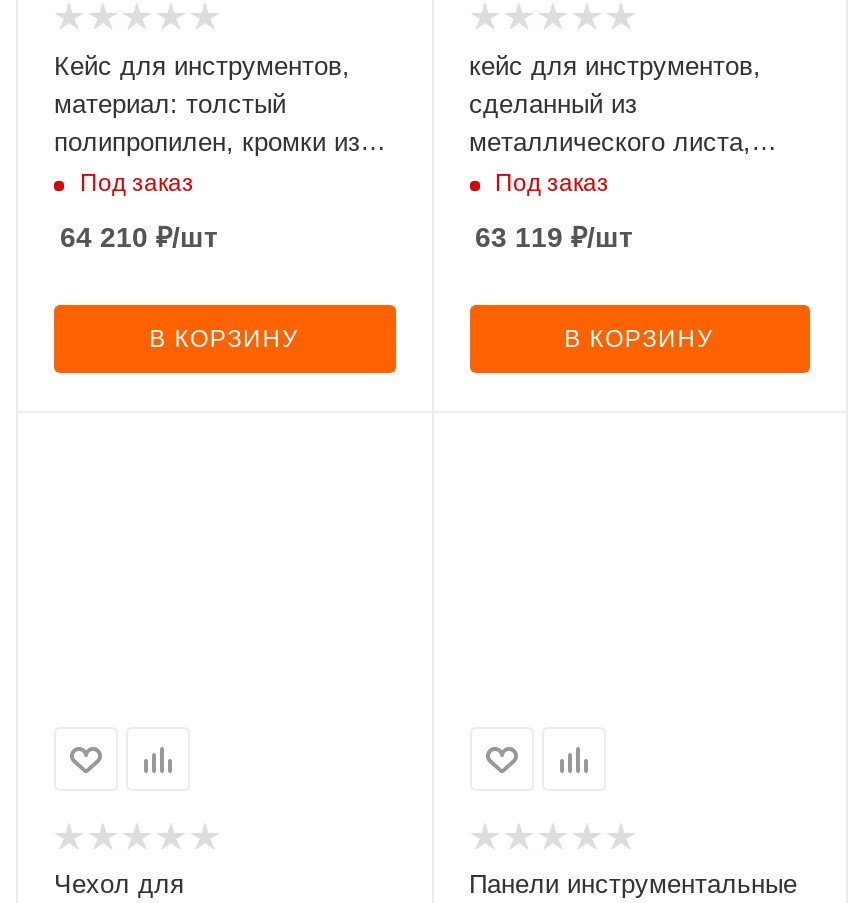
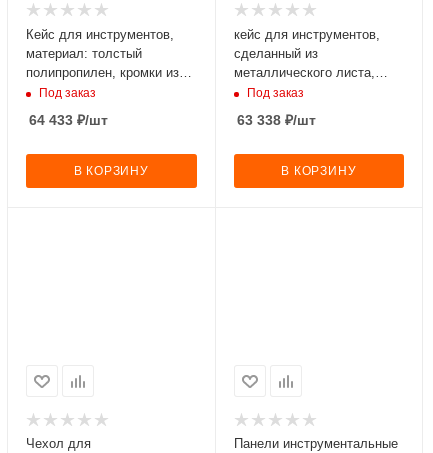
- 64 210 ₽/шт
+ 64 433 ₽/шт

- 63 119 ₽/шт
+ 63 338 ₽/шт
